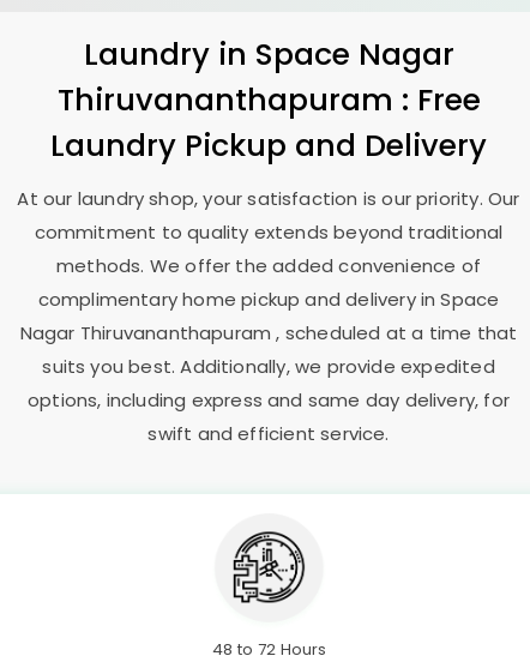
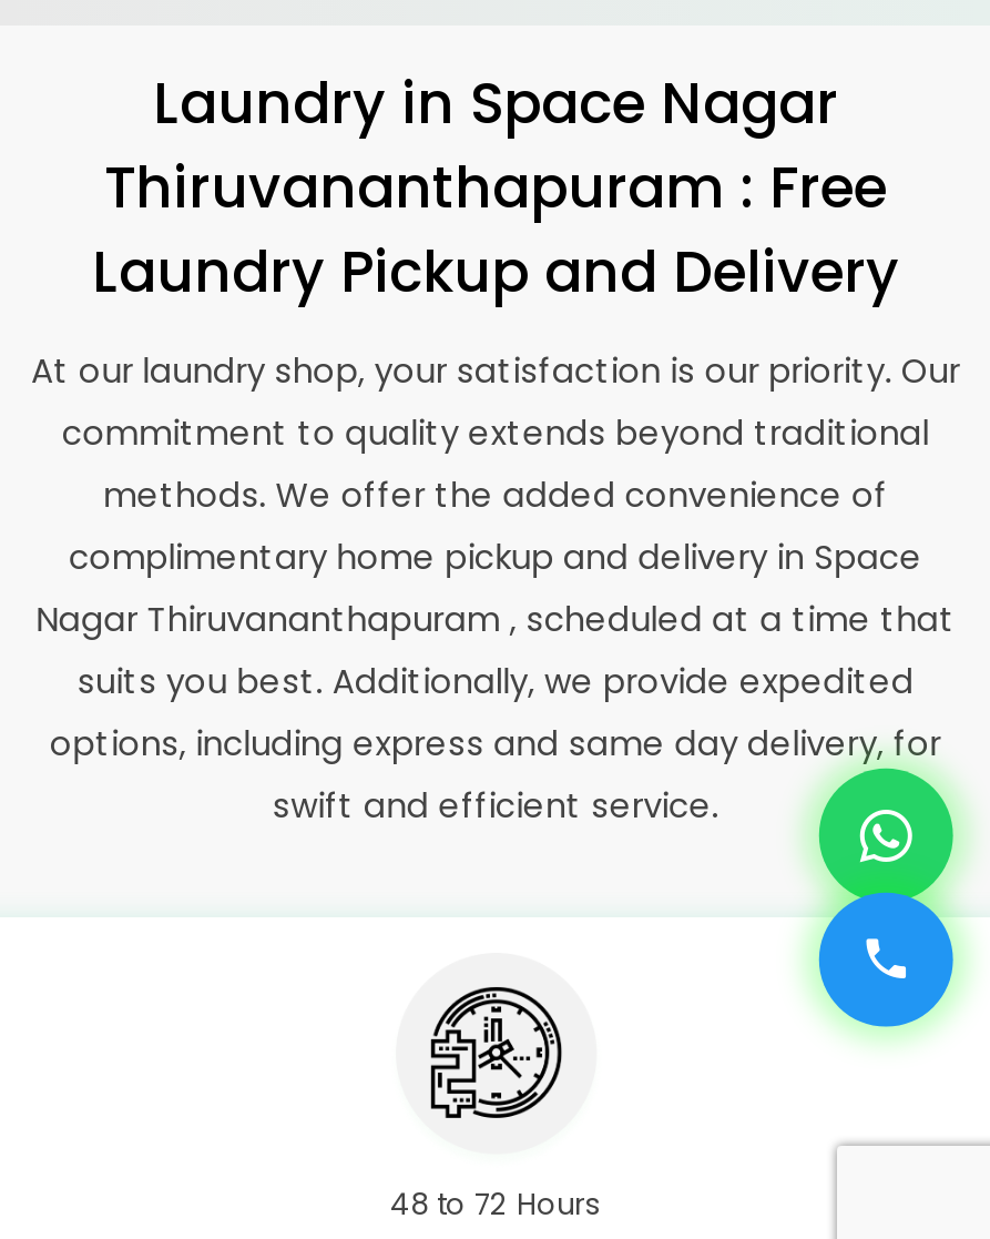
+ [image]
